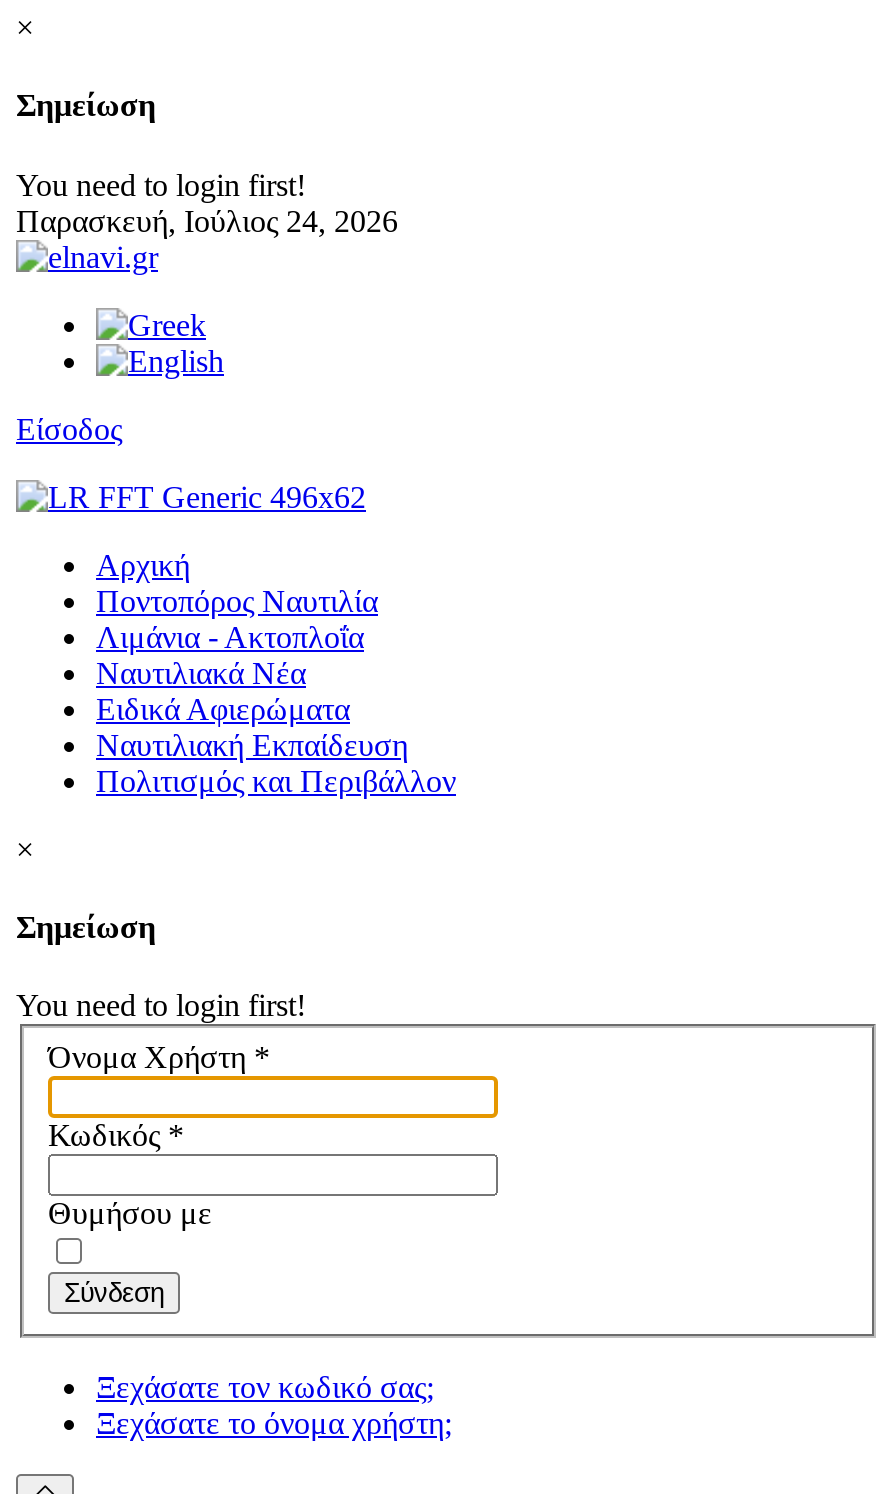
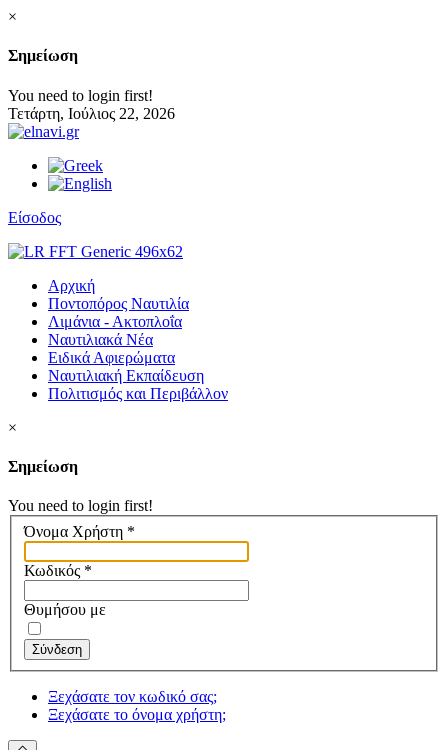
- Παρασκευή, Ιούλιος 24, 2026
+ Τετάρτη, Ιούλιος 22, 2026
